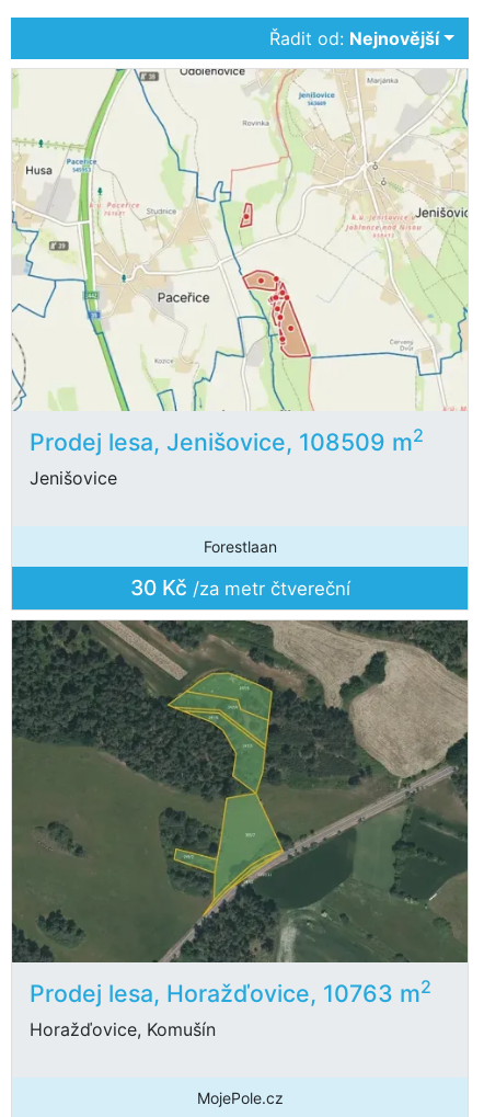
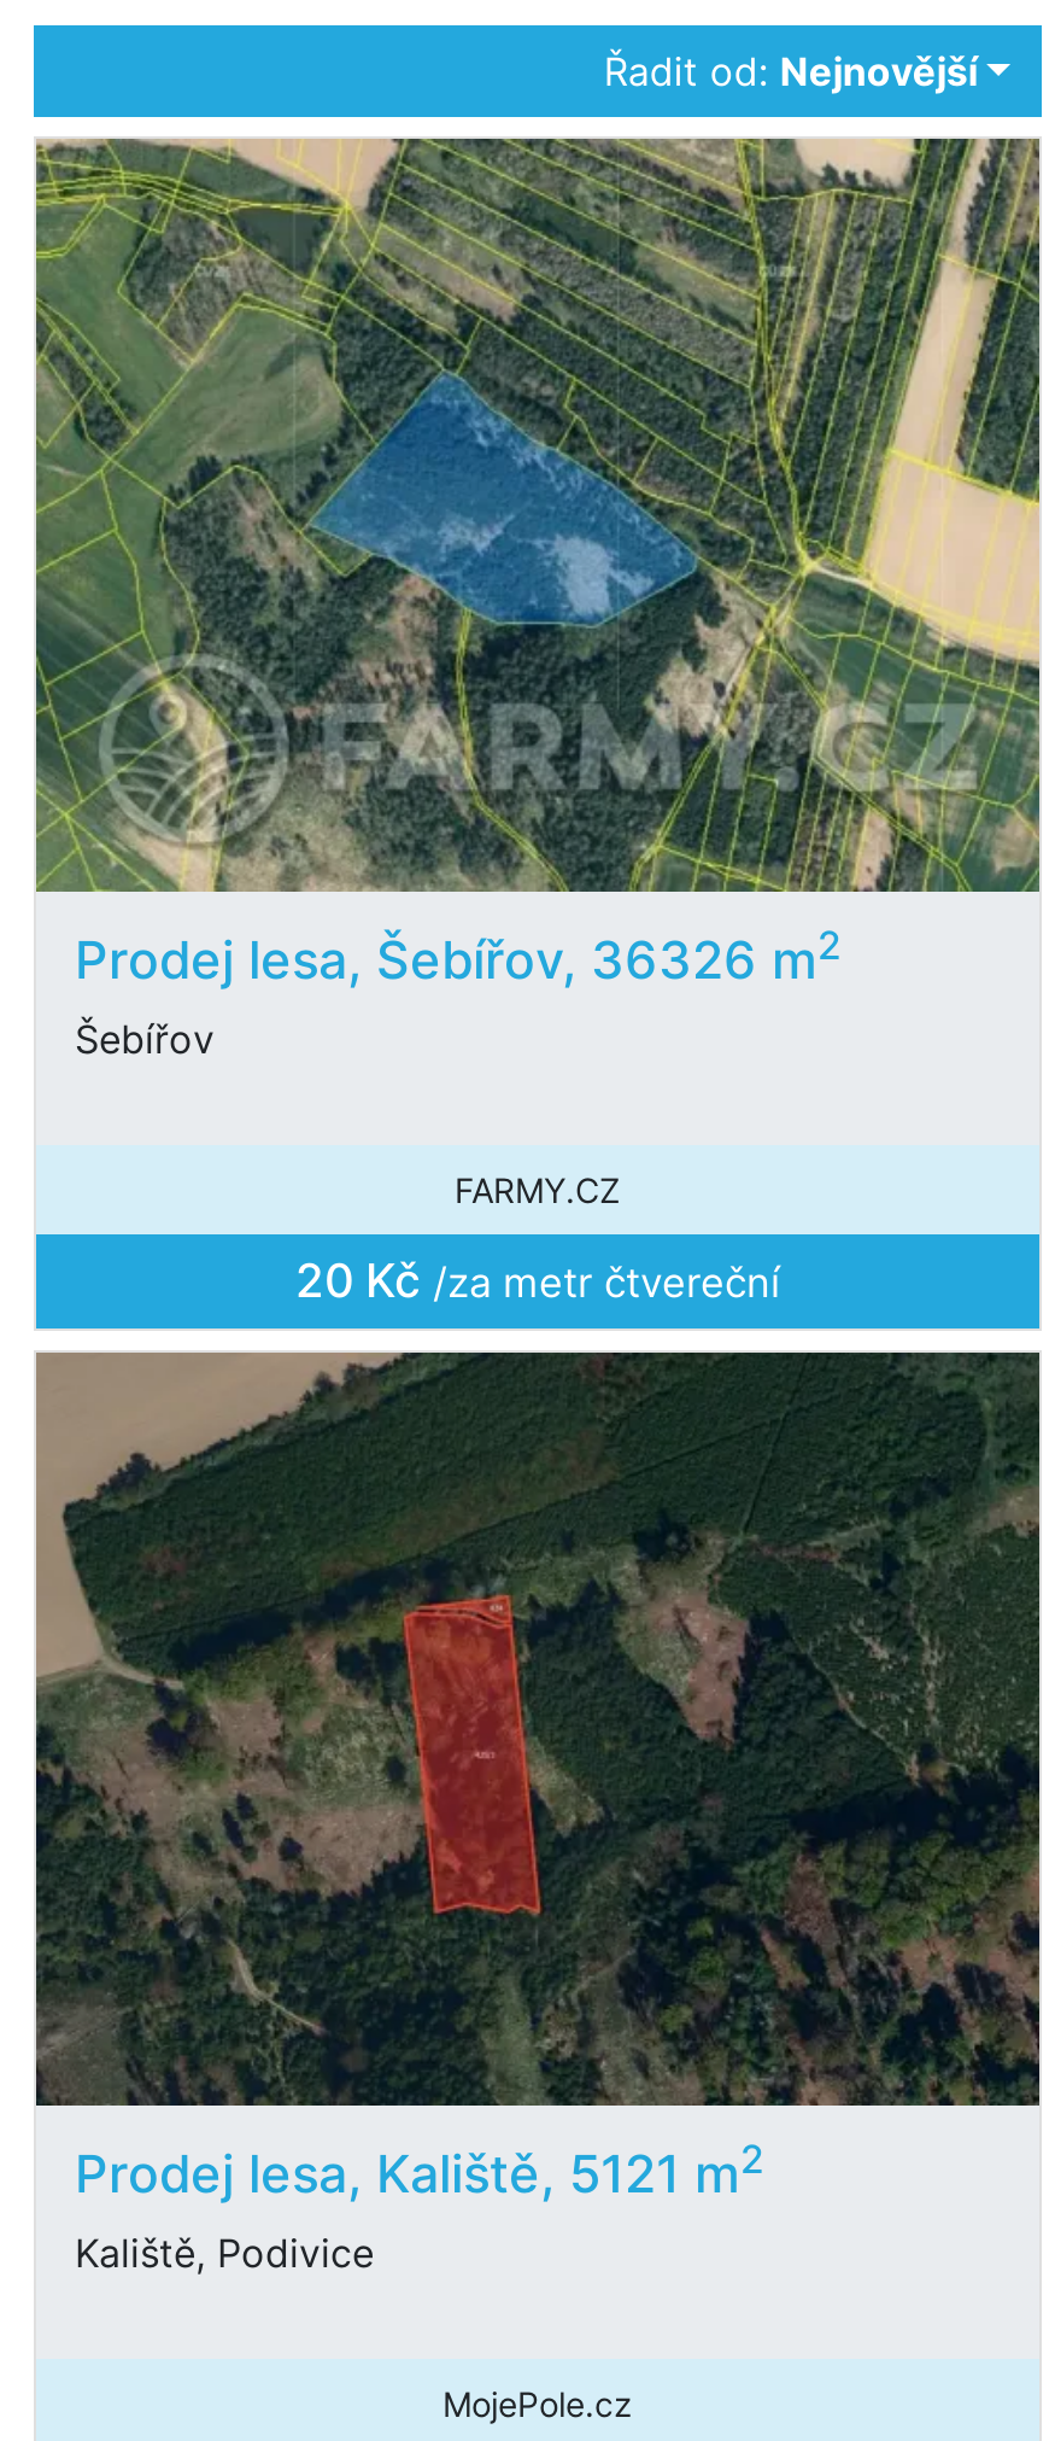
- [image]
- Prodej lesa, Jenišovice, 108509 m2
- Jenišovice
+ [image]
+ Prodej lesa, Šebířov, 36326 m2
+ Šebířov

- Forestlaan
+ FARMY.CZ

- 30 Kč /za metr čtvereční
+ 20 Kč /za metr čtvereční

- [image]
- Prodej lesa, Horažďovice, 10763 m2
- Horažďovice, Komušín
+ [image]
+ Prodej lesa, Kaliště, 5121 m2
+ Kaliště, Podivice
